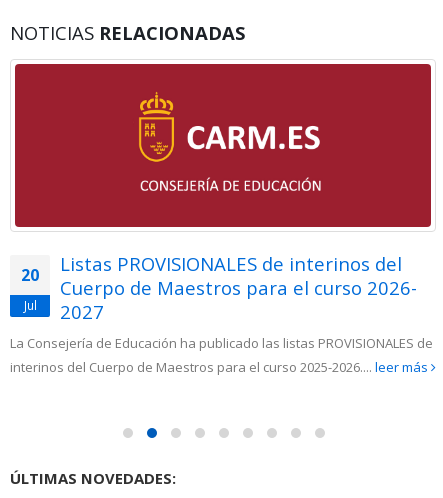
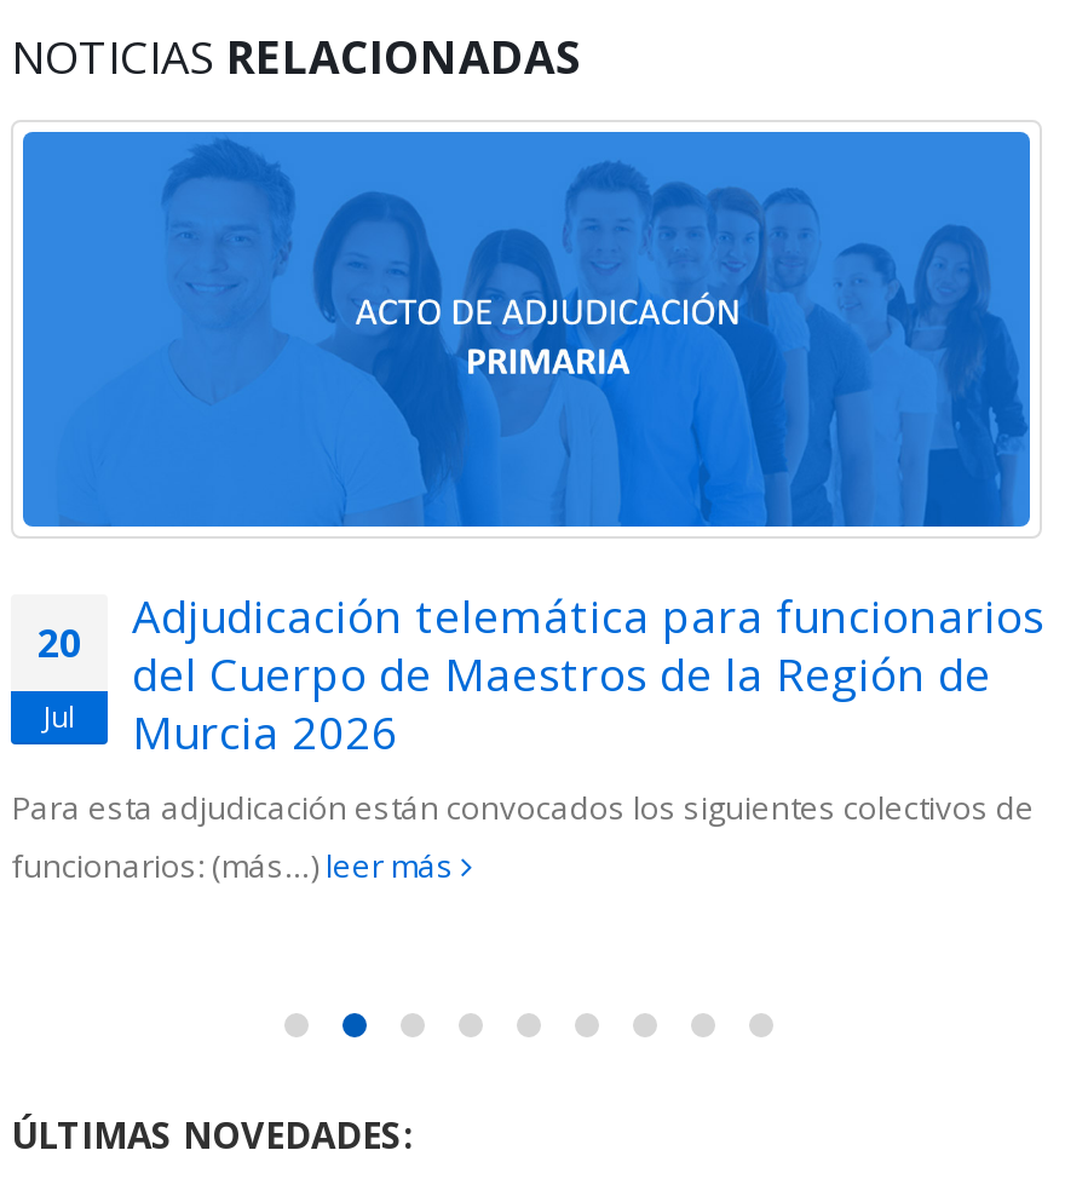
- [image]
- Listas PROVISIONALES de interinos del
- Cuerpo de Maestros para el curso 2026-
- 2027
- La Consejería de Educación ha publicado las listas PROVISIONALES de
- interinos del Cuerpo de Maestros para el curso 2025-2026.... leer más
+ [image]
+ Adjudicación telemática para funcionarios
+ del Cuerpo de Maestros de la Región de
+ Murcia 2026
+ Para esta adjudicación están convocados los siguientes colectivos de
+ funcionarios: (más…) leer más
